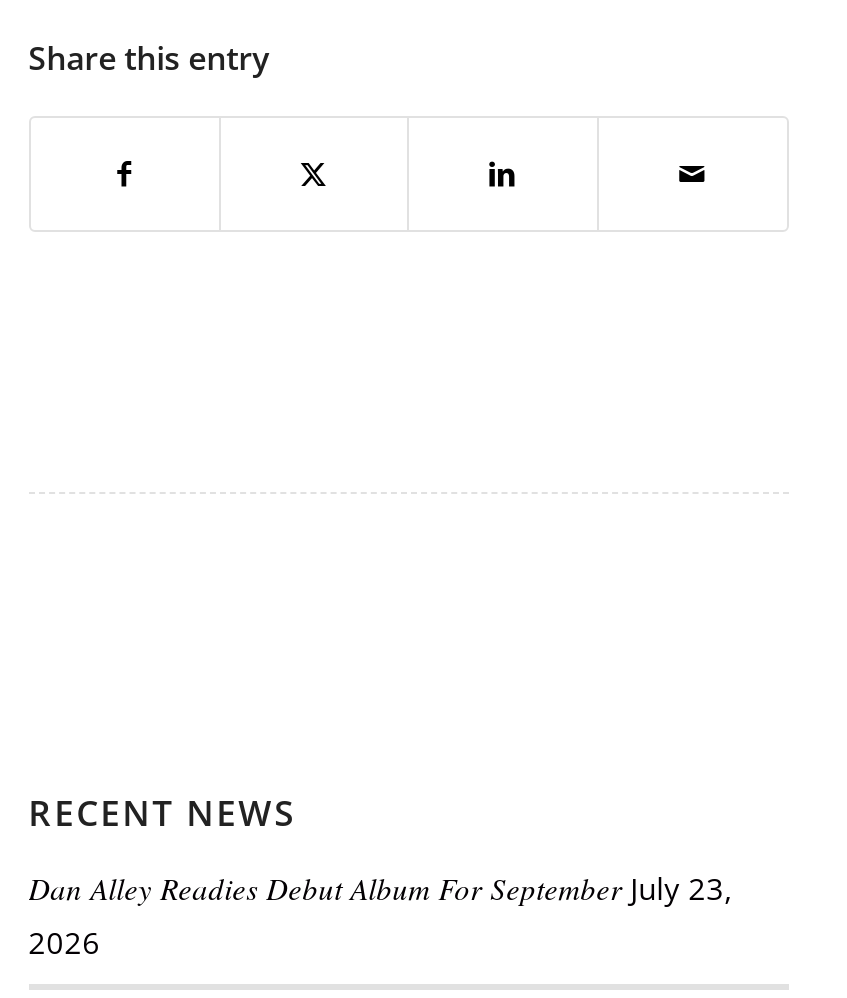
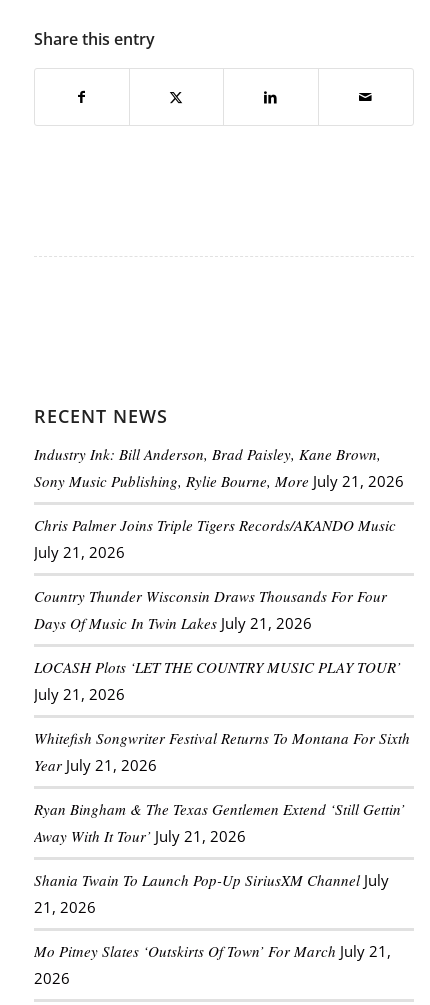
- Dan Alley Readies Debut Album For September July 23,
+ Industry Ink: Bill Anderson, Brad Paisley, Kane Brown,
+ Sony Music Publishing, Rylie Bourne, More July 21, 2026
+ Chris Palmer Joins Triple Tigers Records/AKANDO Music
+ July 21, 2026
+ Country Thunder Wisconsin Draws Thousands For Four
+ Days Of Music In Twin Lakes July 21, 2026
+ LOCASH Plots ‘LET THE COUNTRY MUSIC PLAY TOUR’
+ July 21, 2026
+ Whitefish Songwriter Festival Returns To Montana For Sixth
+ Year July 21, 2026
+ Ryan Bingham & The Texas Gentlemen Extend ‘Still Gettin’
+ Away With It Tour’ July 21, 2026
+ Shania Twain To Launch Pop-Up SiriusXM Channel July
+ 21, 2026
+ Mo Pitney Slates ‘Outskirts Of Town’ For March July 21,
